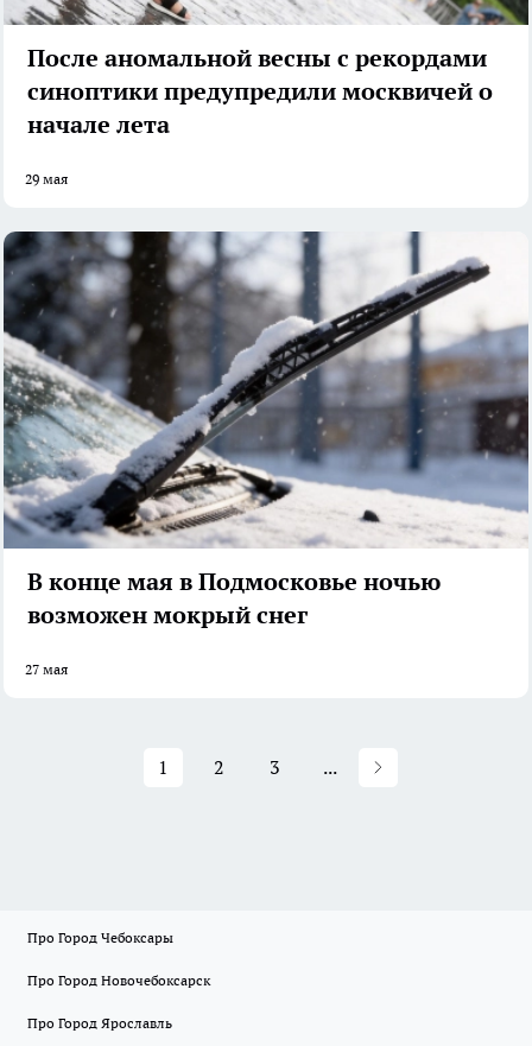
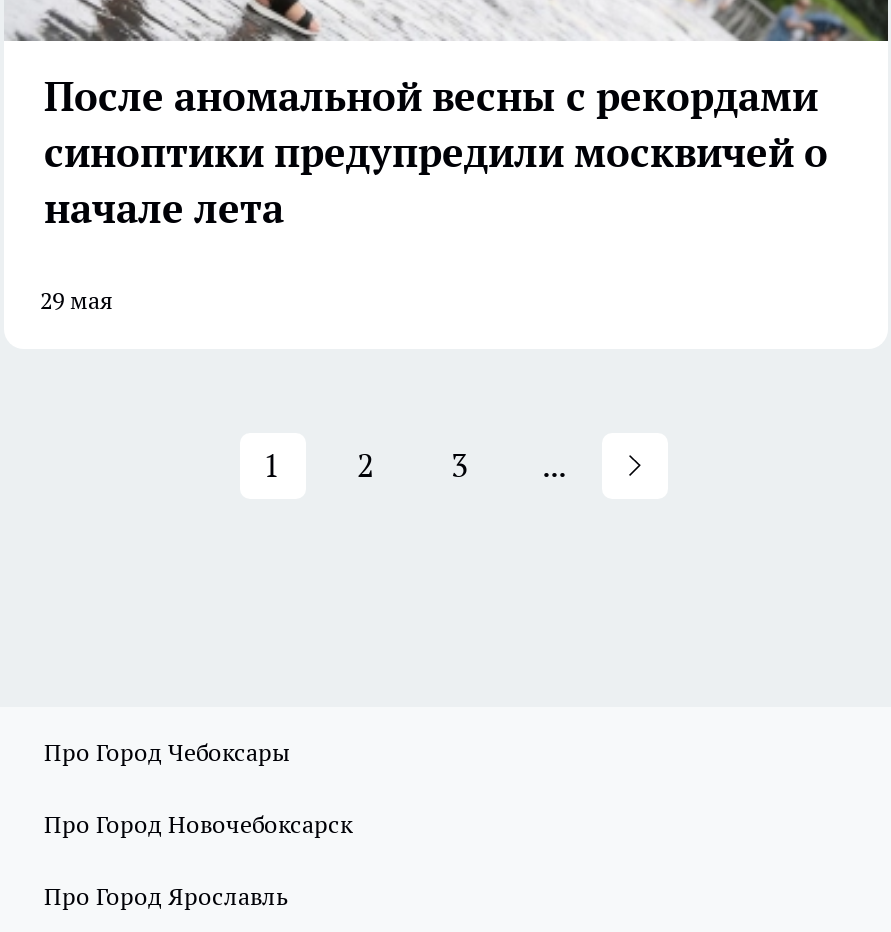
- [image]
- В конце мая в Подмосковье ночью
- возможен мокрый снег
- 27 мая
